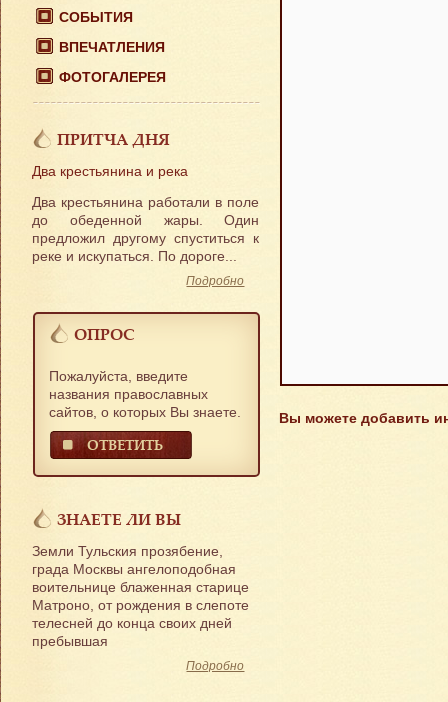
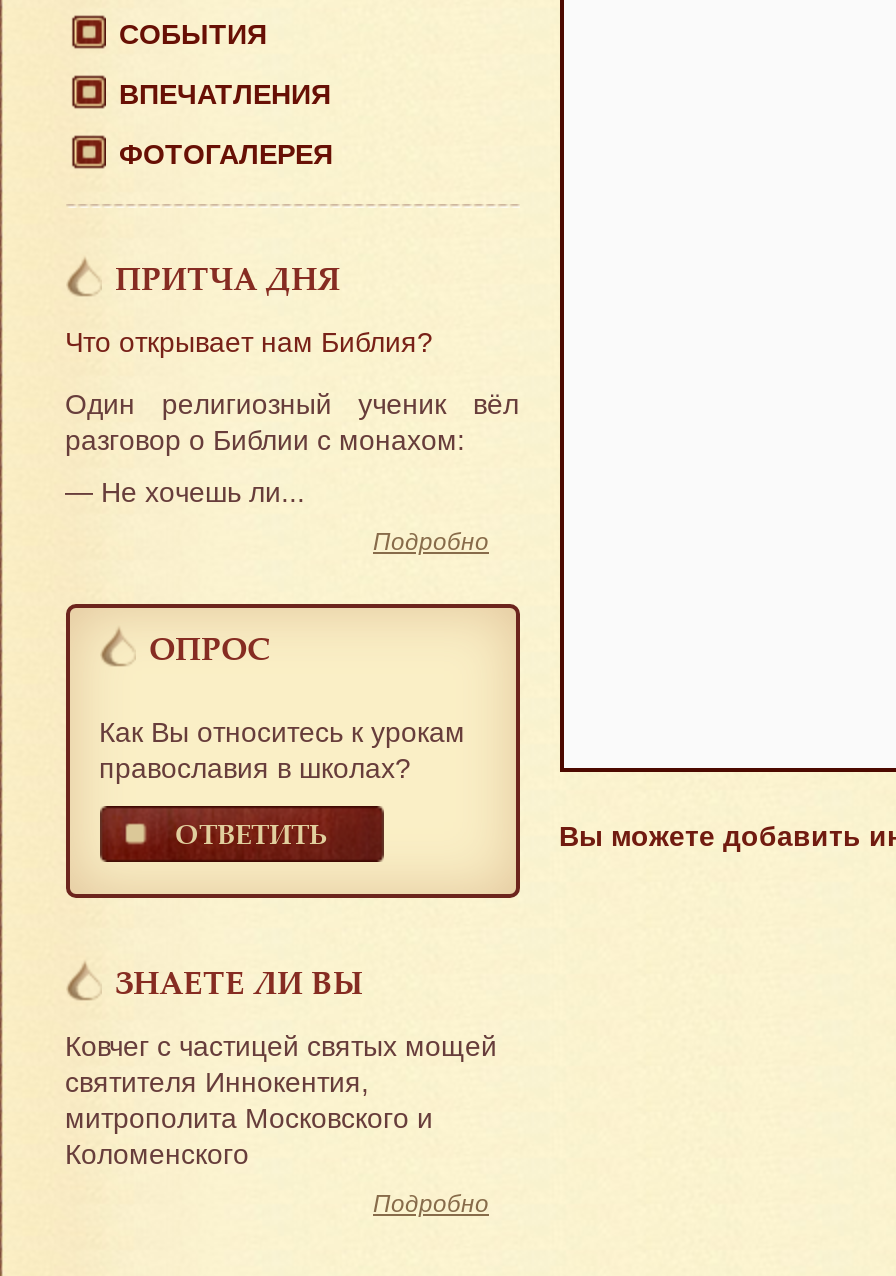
- Два крестьянина и река
- Два крестьянина работали в поле
- до обеденной жары. Один
- предложил другому спуститься к
- реке и искупаться. По дороге...
+ Что открывает нам Библия?
+ Один религиозный ученик вёл
+ разговор о Библии с монахом:
+ — Не хочешь ли...

- Пожалуйста, введите
- названия православных
- сайтов, о которых Вы знаете.
+ Как Вы относитесь к урокам
+ православия в школах?

- Земли Тульския прозябение,
- града Москвы ангелоподобная
- воительнице блаженная старице
- Матроно, от рождения в слепоте
- телесней до конца своих дней
- пребывшая
+ Ковчег с частицей святых мощей
+ святителя Иннокентия,
+ митрополита Московского и
+ Коломенского
